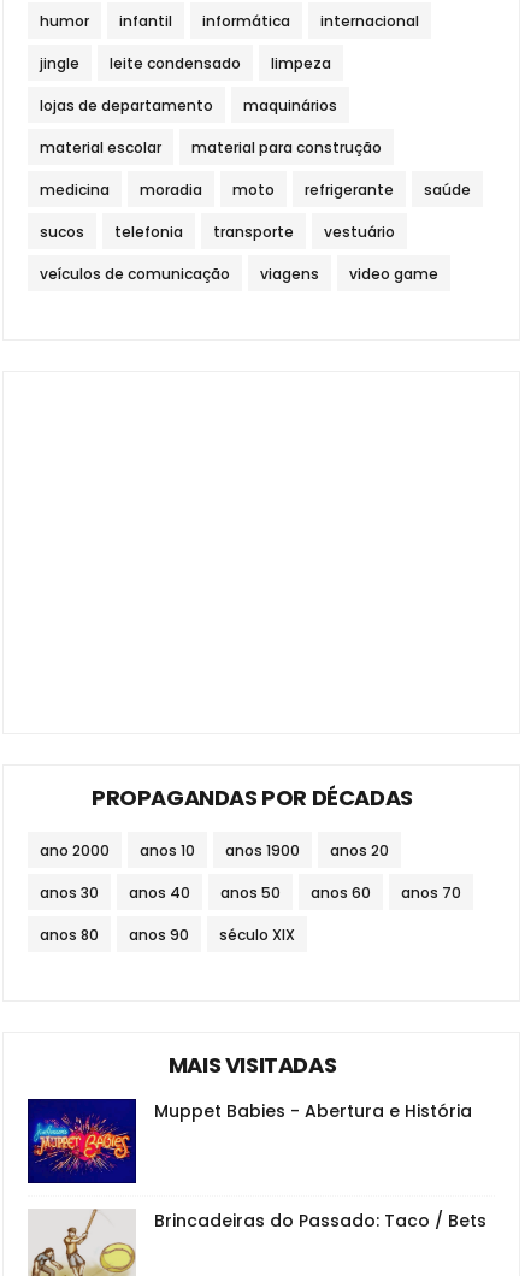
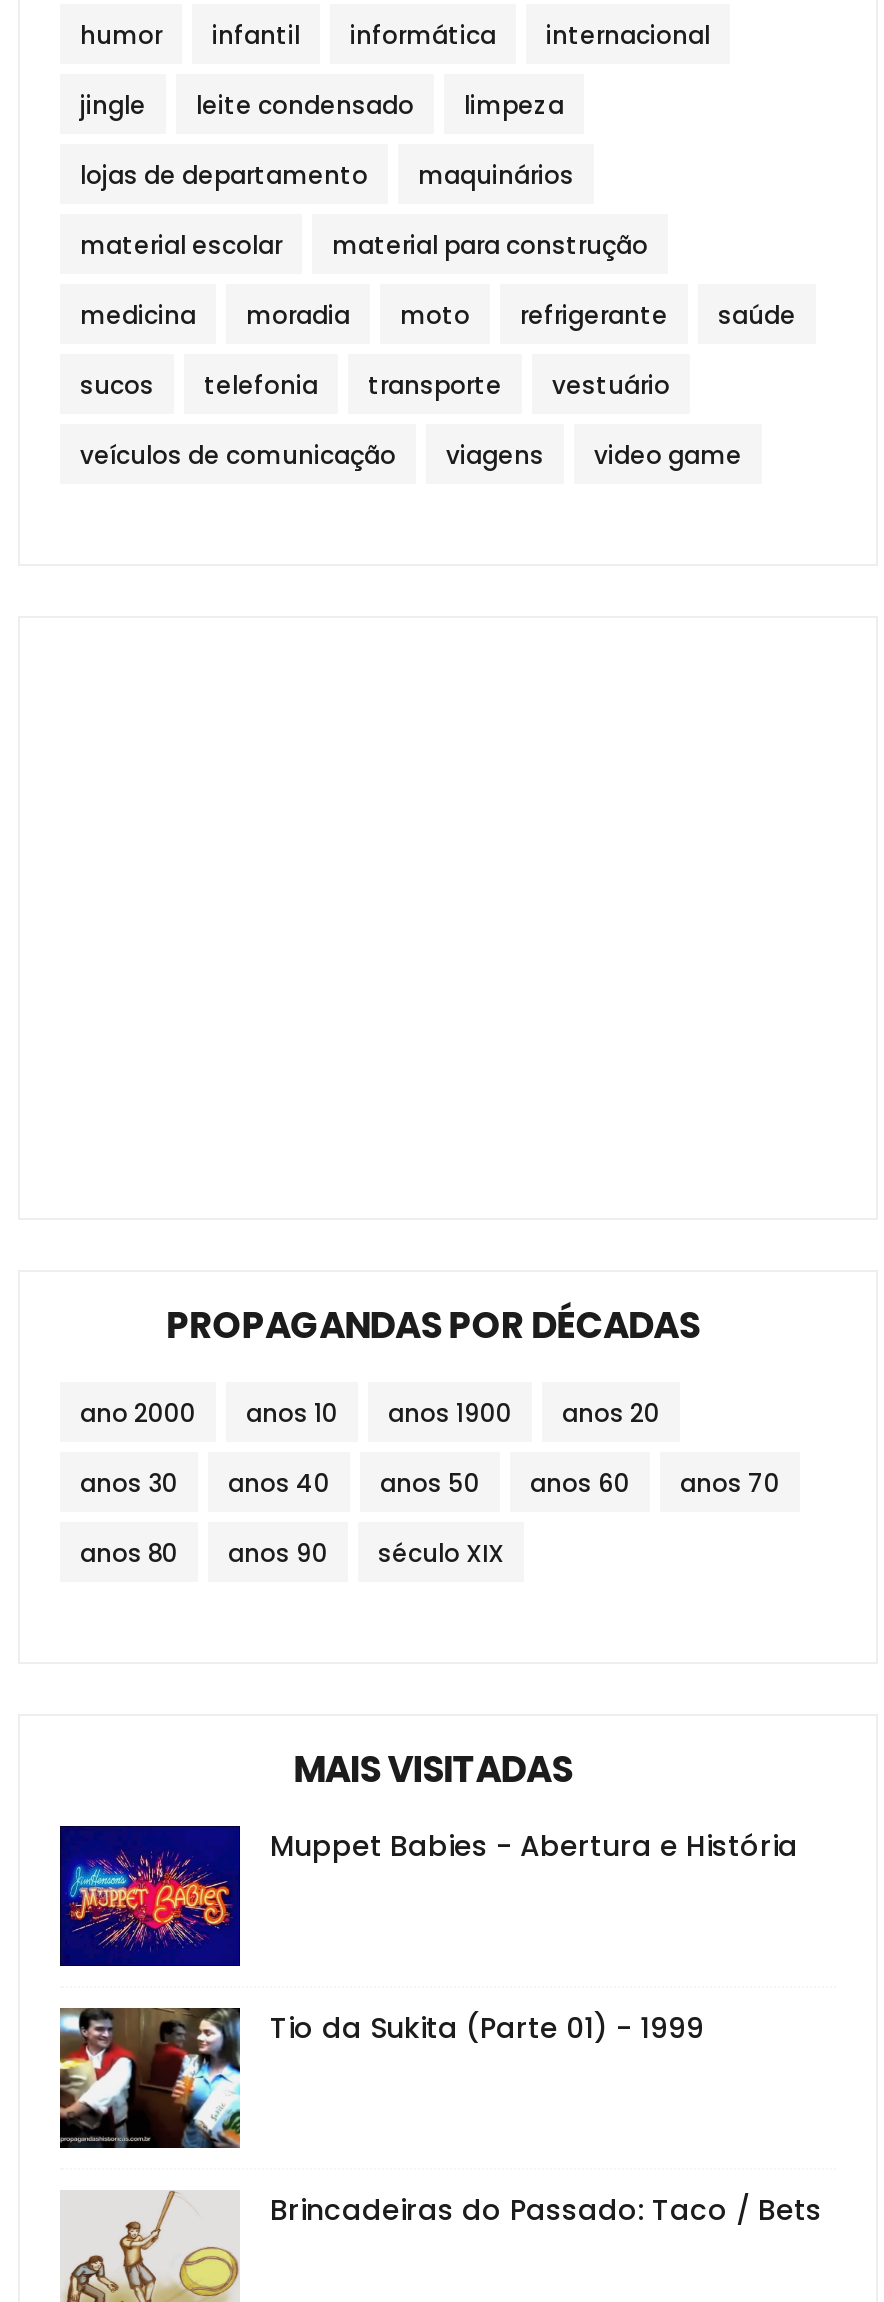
+ [image]
+ Tio da Sukita (Parte 01) - 1999
